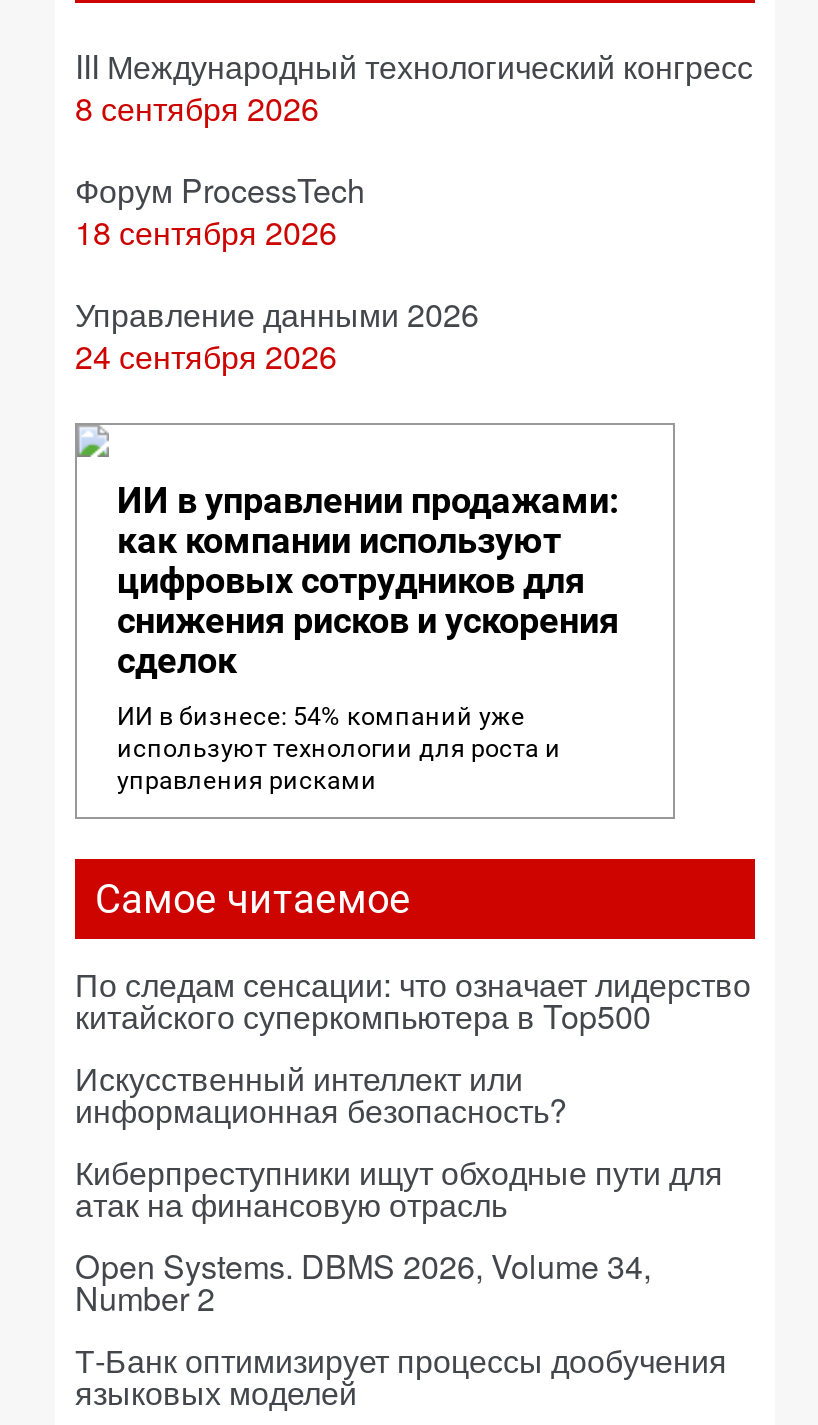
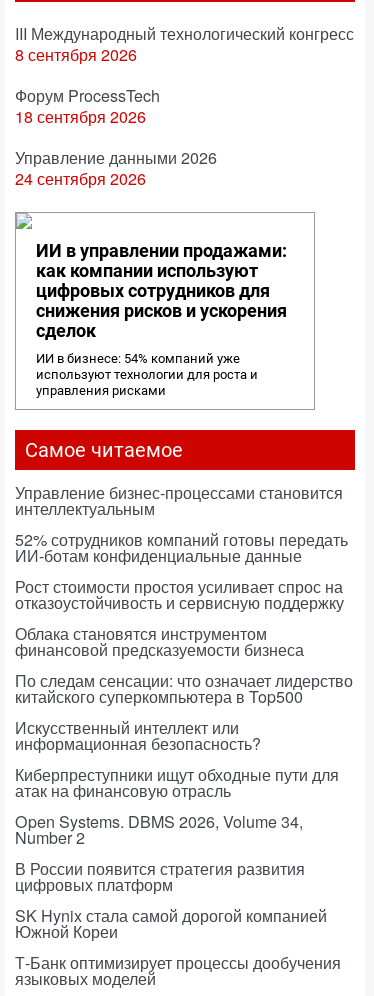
+ Управление бизнес-процессами становится
+ интеллектуальным
+ 52% сотрудников компаний готовы передать
+ ИИ-ботам конфиденциальные данные
+ Рост стоимости простоя усиливает спрос на
+ отказоустойчивость и сервисную поддержку
+ Облака становятся инструментом
+ финансовой предсказуемости бизнеса

+ В России появится стратегия развития
+ цифровых платформ
+ SK Hynix стала самой дорогой компанией
+ Южной Кореи
